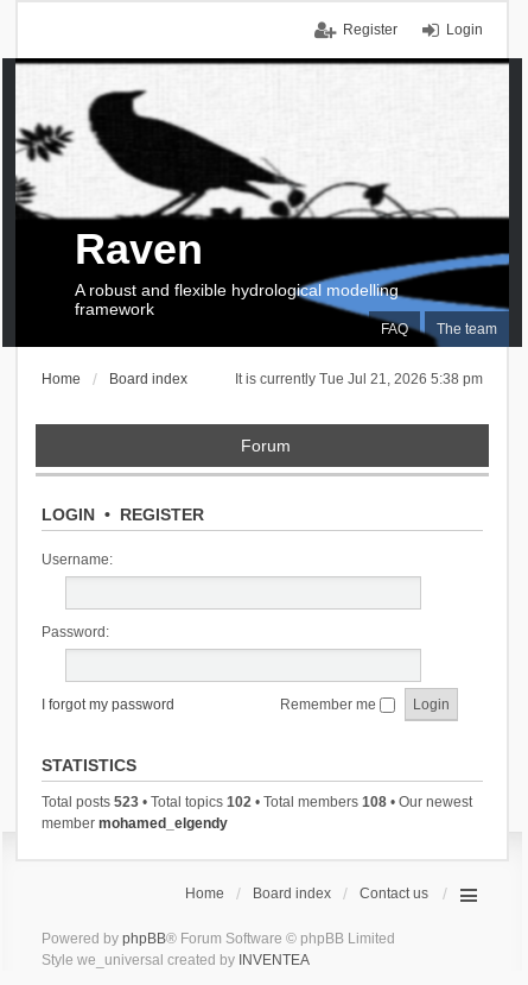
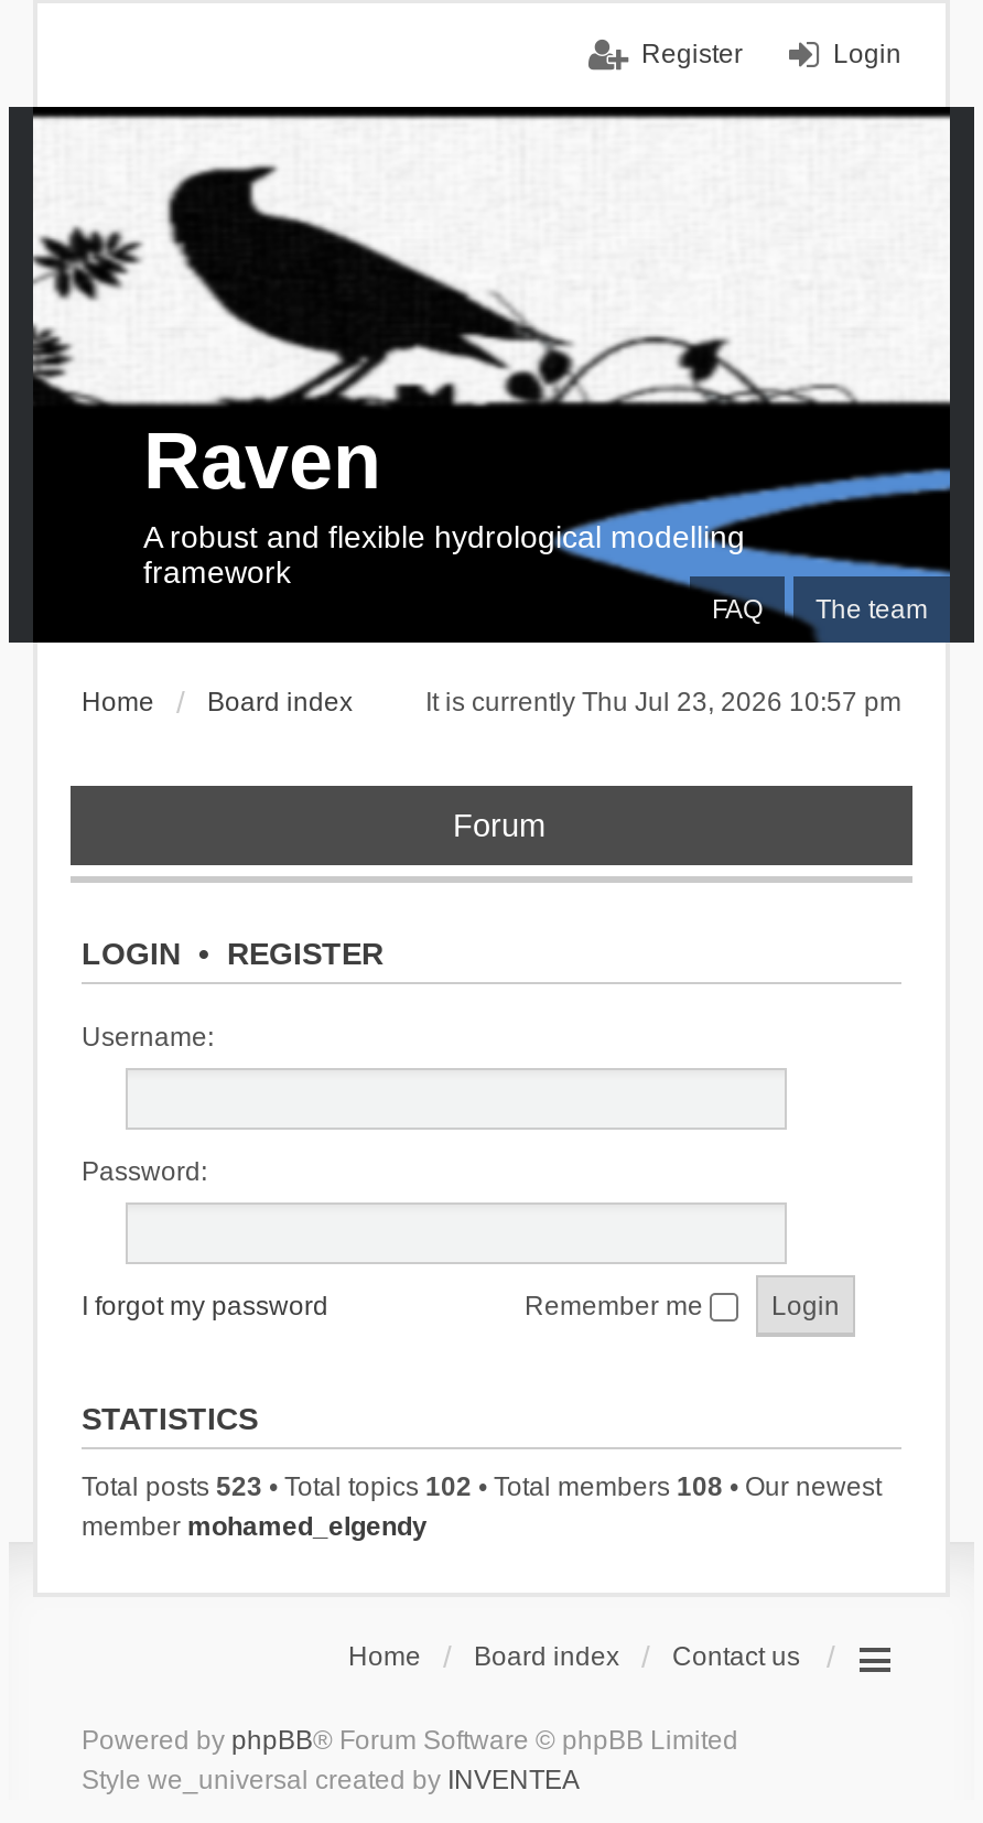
- It is currently Tue Jul 21, 2026 5:38 pm
+ It is currently Thu Jul 23, 2026 10:57 pm
